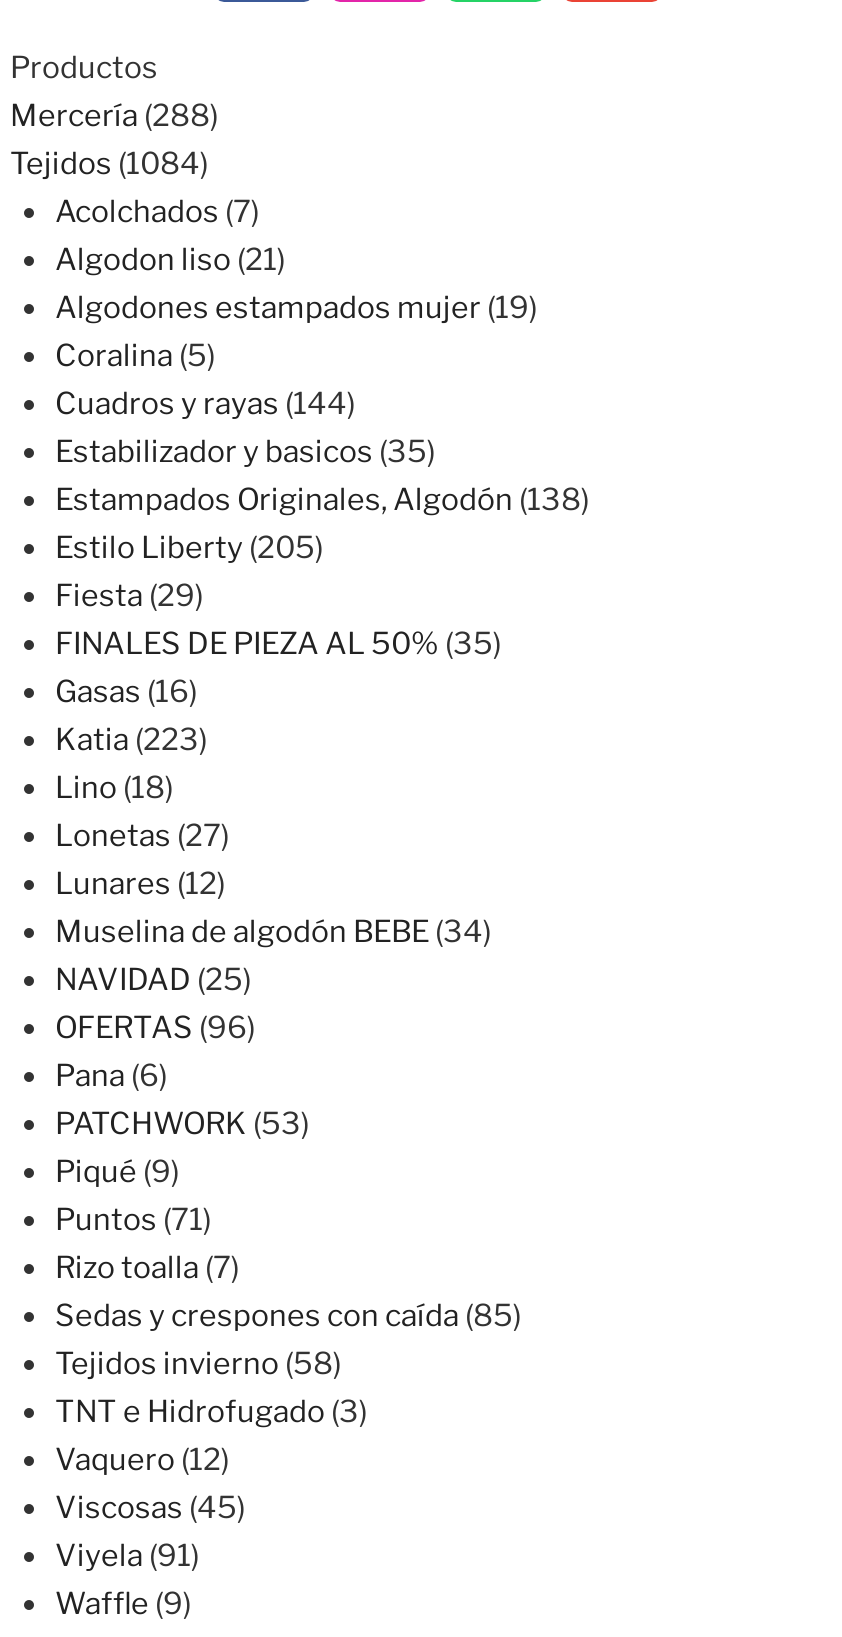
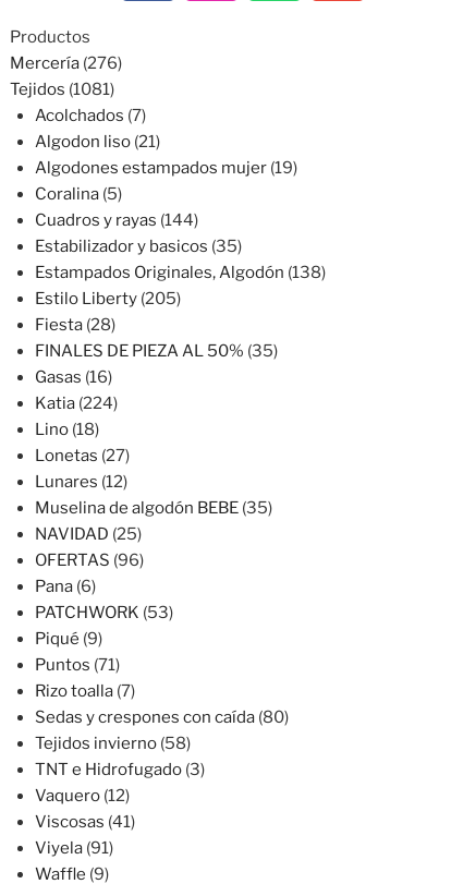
- Mercería (288)
+ Mercería (276)

- Tejidos (1084)
+ Tejidos (1081)

- Fiesta (29)
+ Fiesta (28)

- Katia (223)
+ Katia (224)

- Muselina de algodón BEBE (34)
+ Muselina de algodón BEBE (35)

- Sedas y crespones con caída (85)
+ Sedas y crespones con caída (80)

- Viscosas (45)
+ Viscosas (41)
